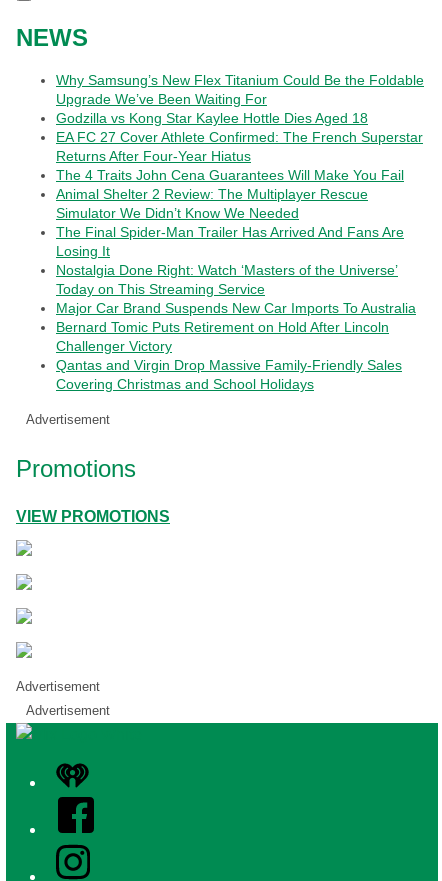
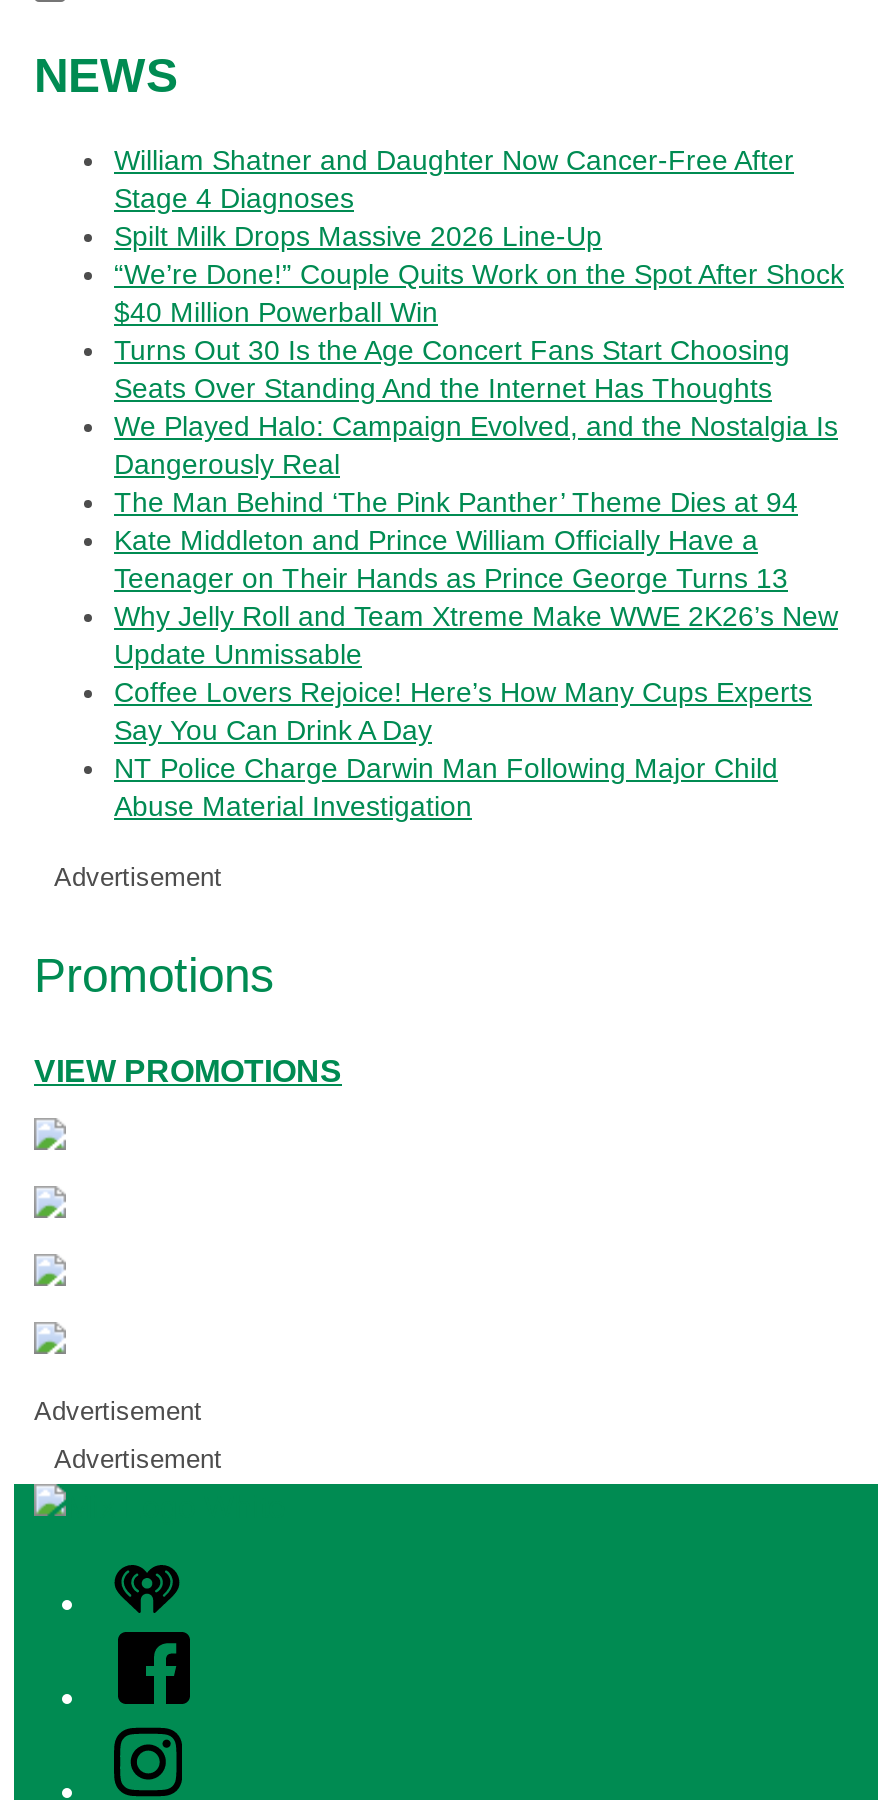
- Why Samsung’s New Flex Titanium Could Be the Foldable
- Upgrade We’ve Been Waiting For
- Godzilla vs Kong Star Kaylee Hottle Dies Aged 18
- EA FC 27 Cover Athlete Confirmed: The French Superstar
- Returns After Four-Year Hiatus
- The 4 Traits John Cena Guarantees Will Make You Fail
- Animal Shelter 2 Review: The Multiplayer Rescue
- Simulator We Didn’t Know We Needed
- The Final Spider-Man Trailer Has Arrived And Fans Are
- Losing It
- Nostalgia Done Right: Watch ‘Masters of the Universe’
- Today on This Streaming Service
- Major Car Brand Suspends New Car Imports To Australia
- Bernard Tomic Puts Retirement on Hold After Lincoln
- Challenger Victory
- Qantas and Virgin Drop Massive Family-Friendly Sales
- Covering Christmas and School Holidays
+ William Shatner and Daughter Now Cancer-Free After
+ Stage 4 Diagnoses
+ Spilt Milk Drops Massive 2026 Line-Up
+ “We’re Done!” Couple Quits Work on the Spot After Shock
+ $40 Million Powerball Win
+ Turns Out 30 Is the Age Concert Fans Start Choosing
+ Seats Over Standing And the Internet Has Thoughts
+ We Played Halo: Campaign Evolved, and the Nostalgia Is
+ Dangerously Real
+ The Man Behind ‘The Pink Panther’ Theme Dies at 94
+ Kate Middleton and Prince William Officially Have a
+ Teenager on Their Hands as Prince George Turns 13
+ Why Jelly Roll and Team Xtreme Make WWE 2K26’s New
+ Update Unmissable
+ Coffee Lovers Rejoice! Here’s How Many Cups Experts
+ Say You Can Drink A Day
+ NT Police Charge Darwin Man Following Major Child
+ Abuse Material Investigation
